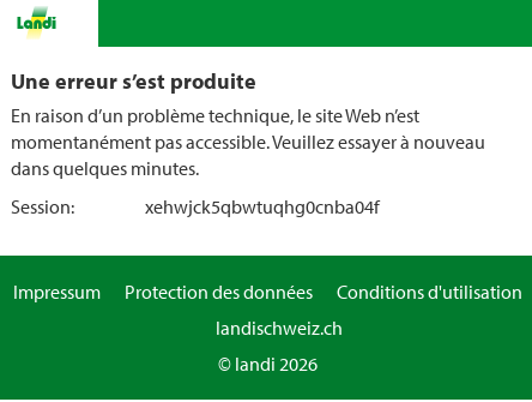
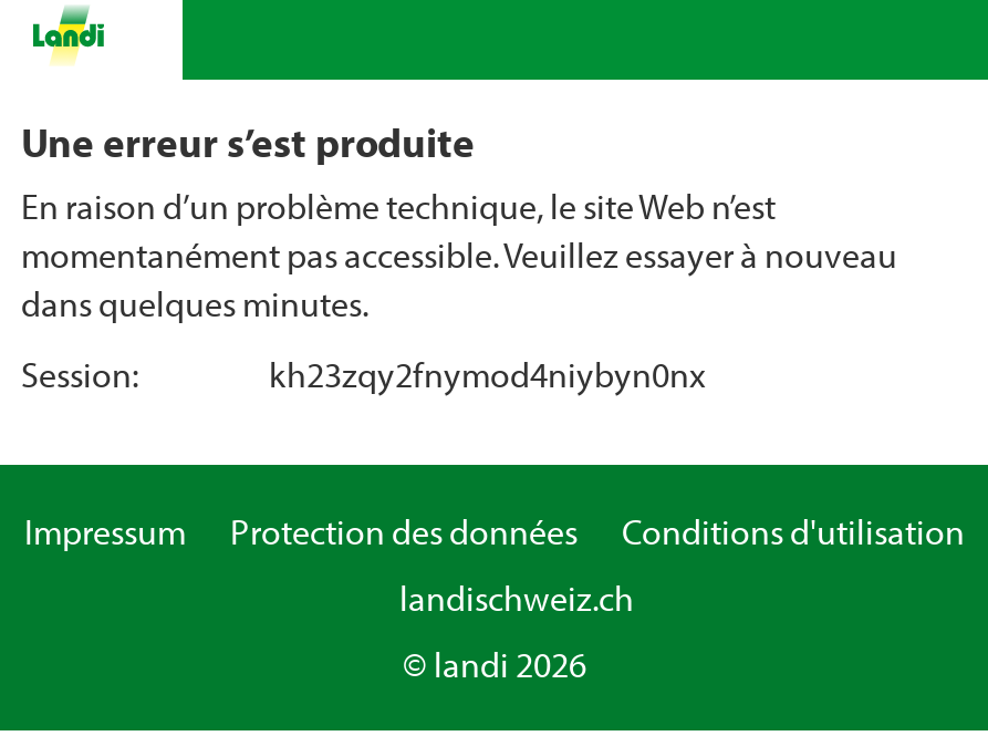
- xehwjck5qbwtuqhg0cnba04f
+ kh23zqy2fnymod4niybyn0nx
